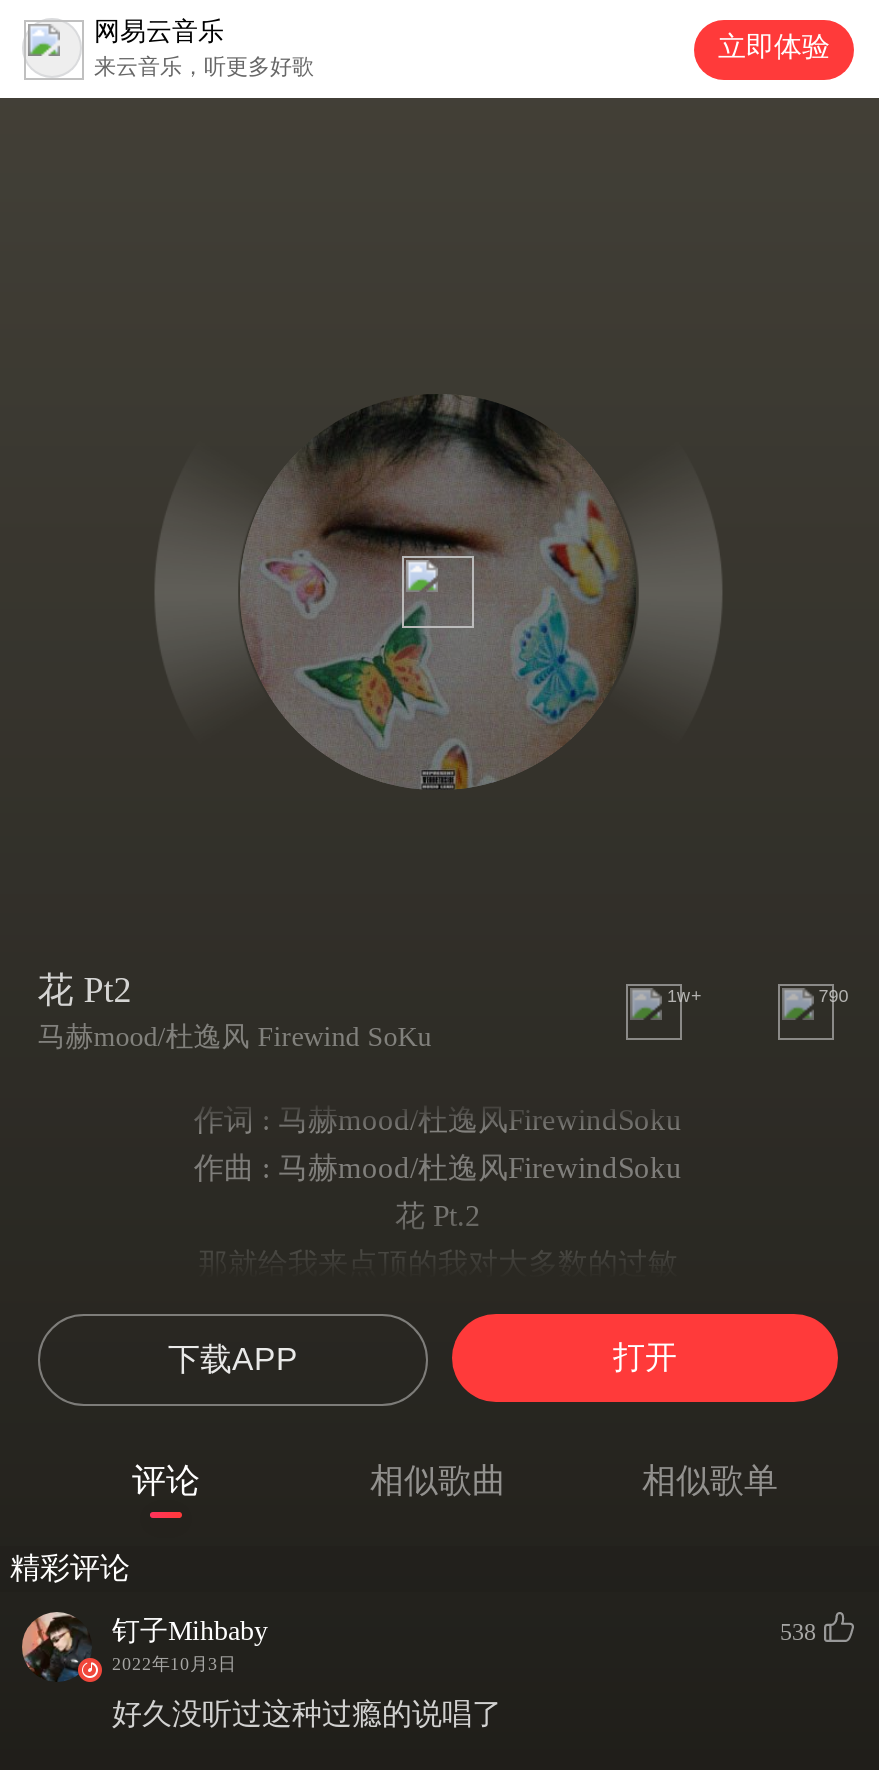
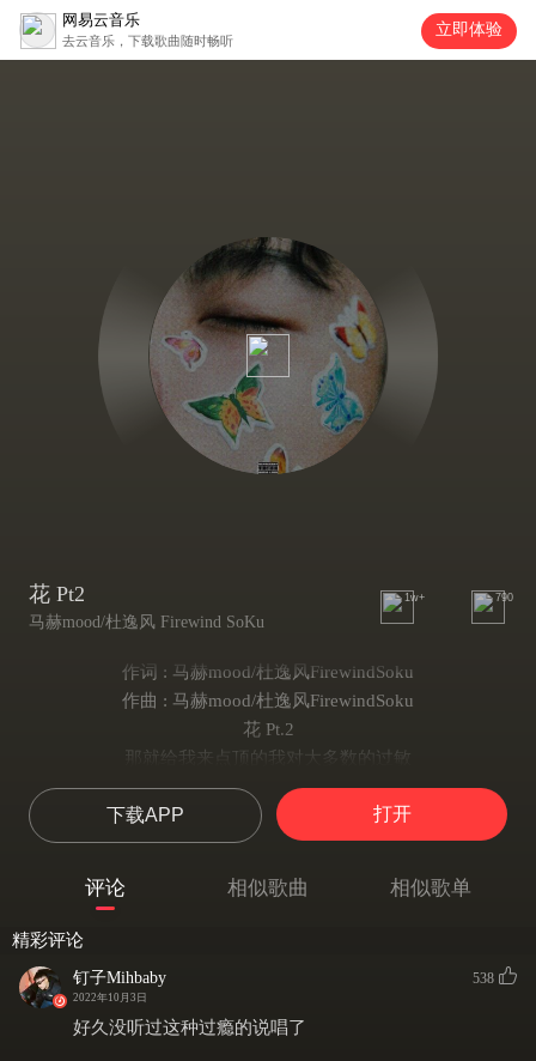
- 来云音乐，听更多好歌
+ 去云音乐，下载歌曲随时畅听
